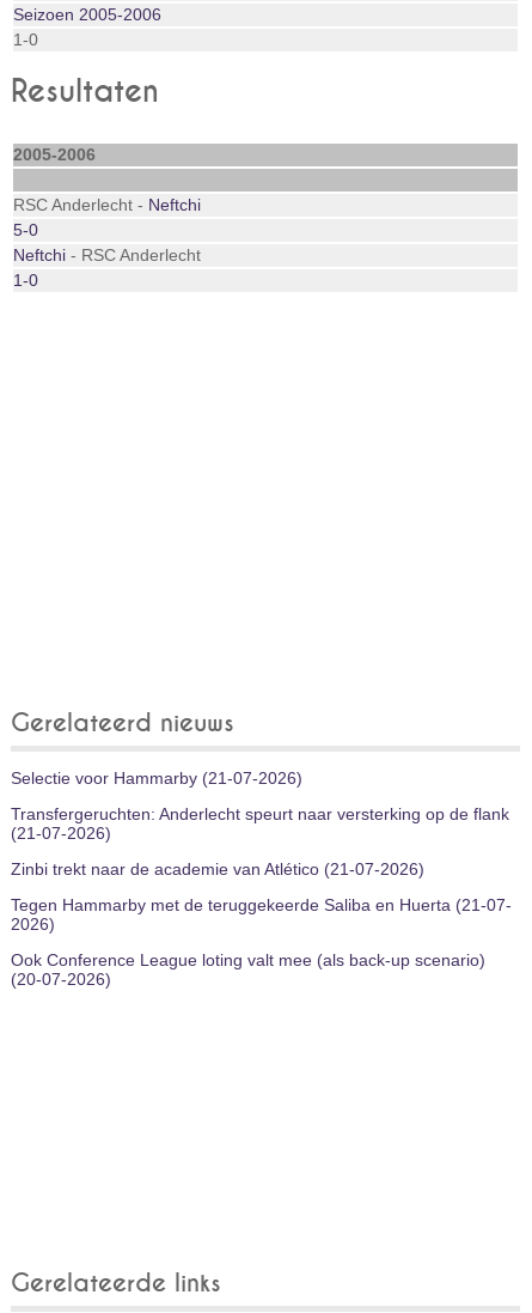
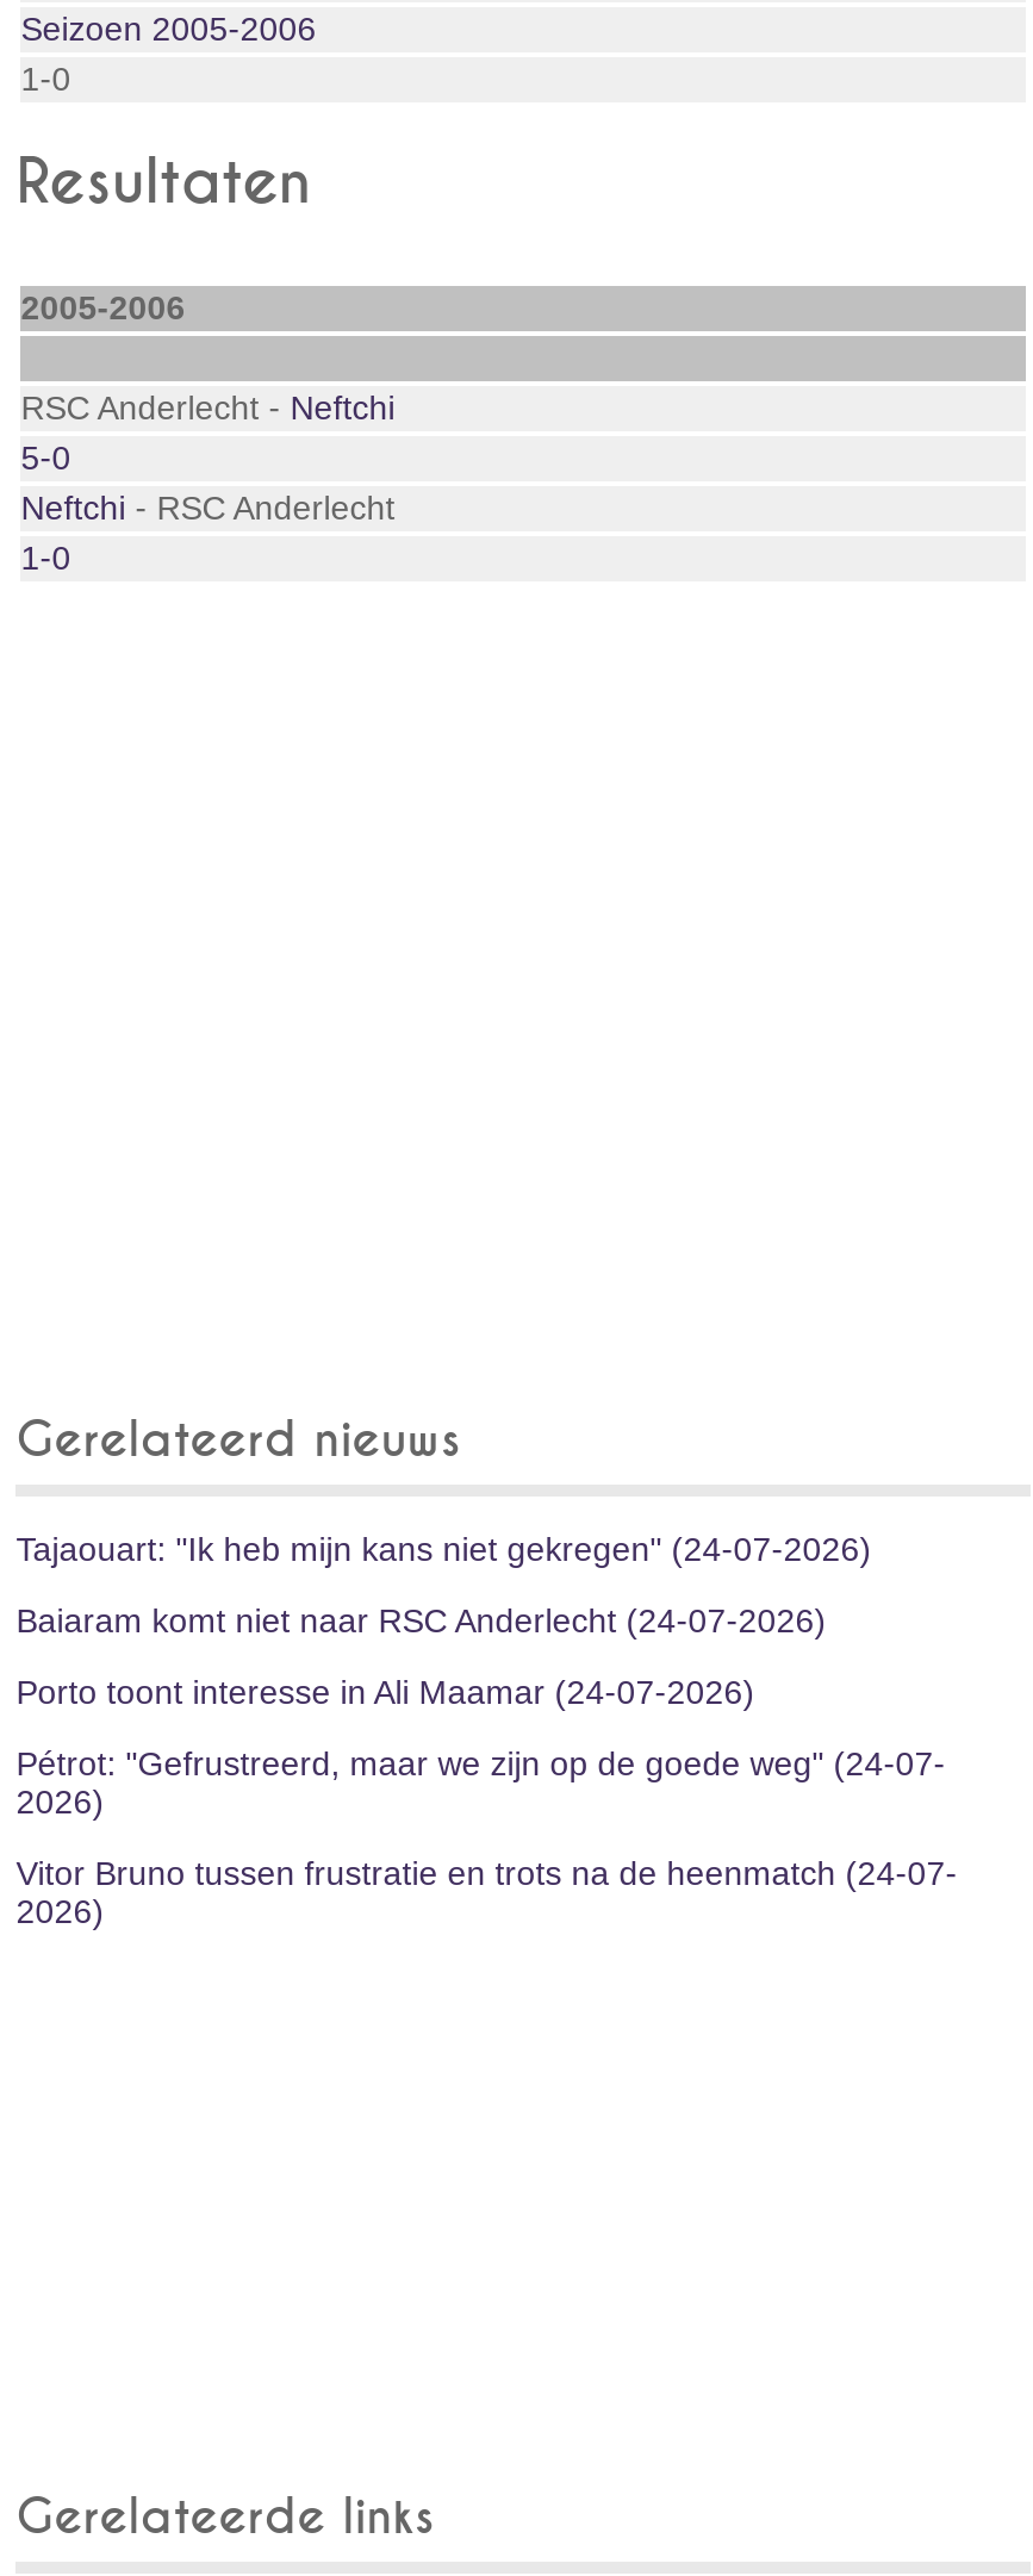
- Selectie voor Hammarby (21-07-2026)
+ Tajaouart: "Ik heb mijn kans niet gekregen" (24-07-2026)

- Transfergeruchten: Anderlecht speurt naar versterking op de flank
- (21-07-2026)
+ Baiaram komt niet naar RSC Anderlecht (24-07-2026)

- Zinbi trekt naar de academie van Atlético (21-07-2026)
+ Porto toont interesse in Ali Maamar (24-07-2026)

- Tegen Hammarby met de teruggekeerde Saliba en Huerta (21-07-
+ Pétrot: "Gefrustreerd, maar we zijn op de goede weg" (24-07-

- Ook Conference League loting valt mee (als back-up scenario)
- (20-07-2026)
+ Vitor Bruno tussen frustratie en trots na de heenmatch (24-07-
+ 2026)
